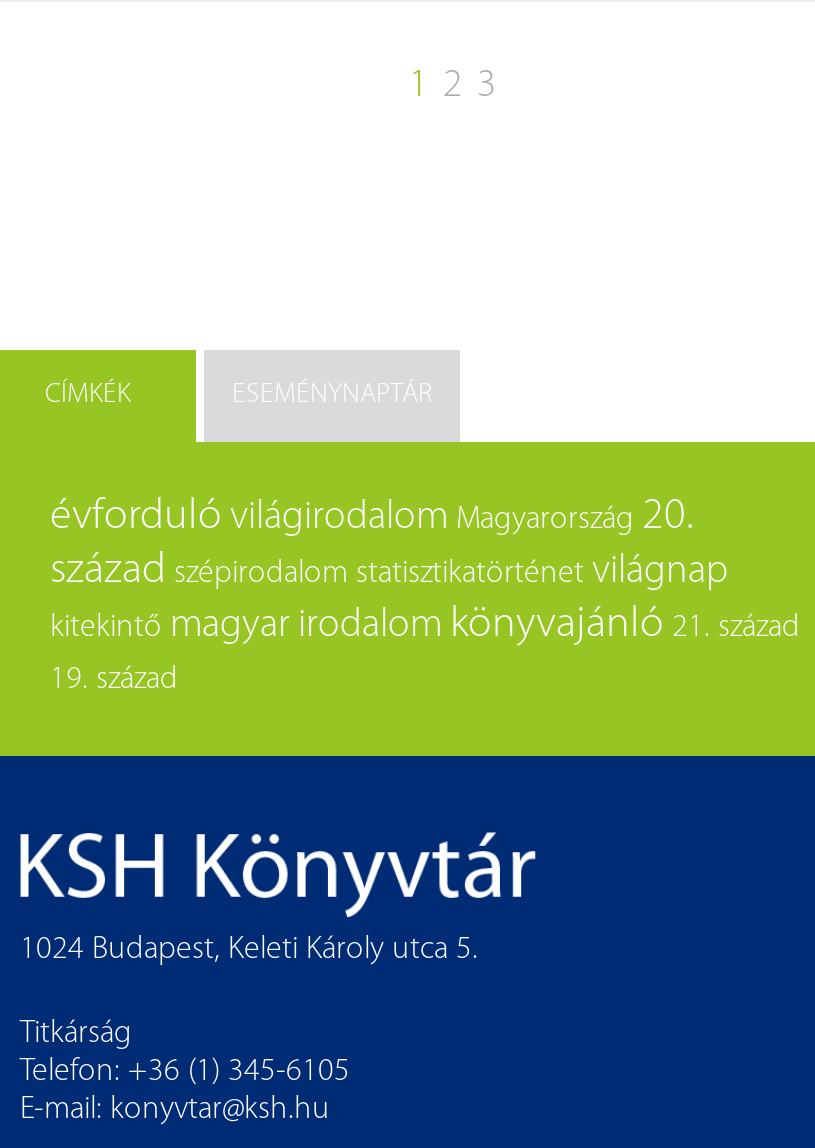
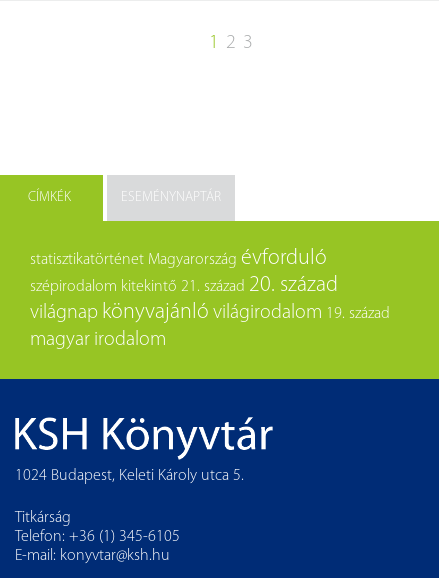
- évforduló világirodalom Magyarország 20.
- század szépirodalom statisztikatörténet világnap
- kitekintő magyar irodalom könyvajánló 21. század
- 19. század
+ statisztikatörténet Magyarország évforduló
+ szépirodalom kitekintő 21. század 20. század
+ világnap könyvajánló világirodalom 19. század
+ magyar irodalom
